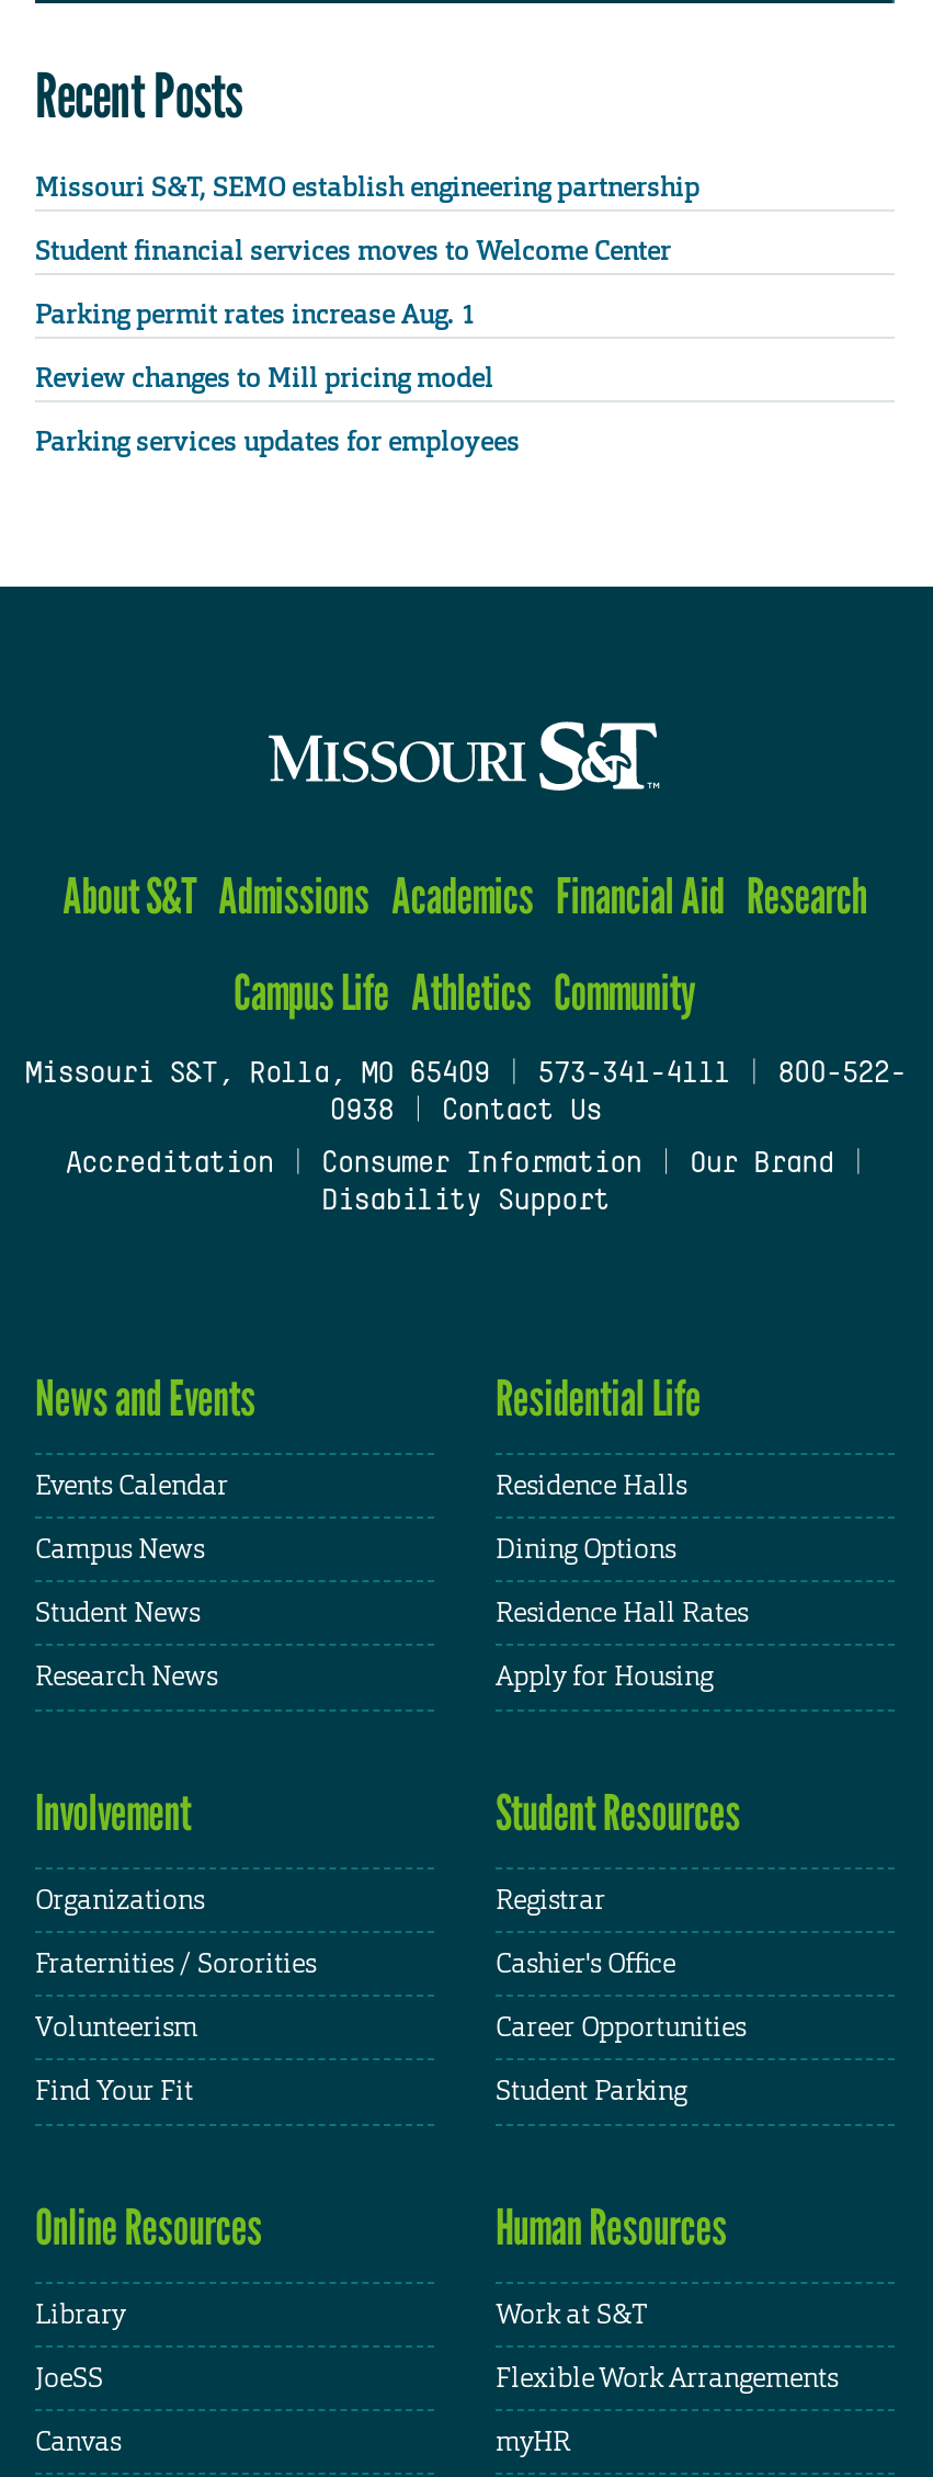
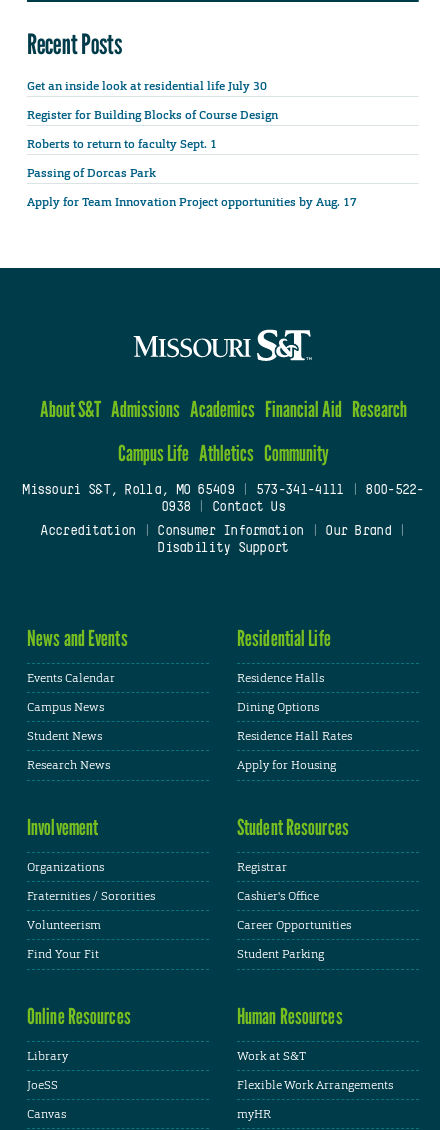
- Missouri S&T, SEMO establish engineering partnership
+ Get an inside look at residential life July 30

- Student financial services moves to Welcome Center
+ Register for Building Blocks of Course Design

- Parking permit rates increase Aug. 1
+ Roberts to return to faculty Sept. 1

- Review changes to Mill pricing model
+ Passing of Dorcas Park

- Parking services updates for employees
+ Apply for Team Innovation Project opportunities by Aug. 17
